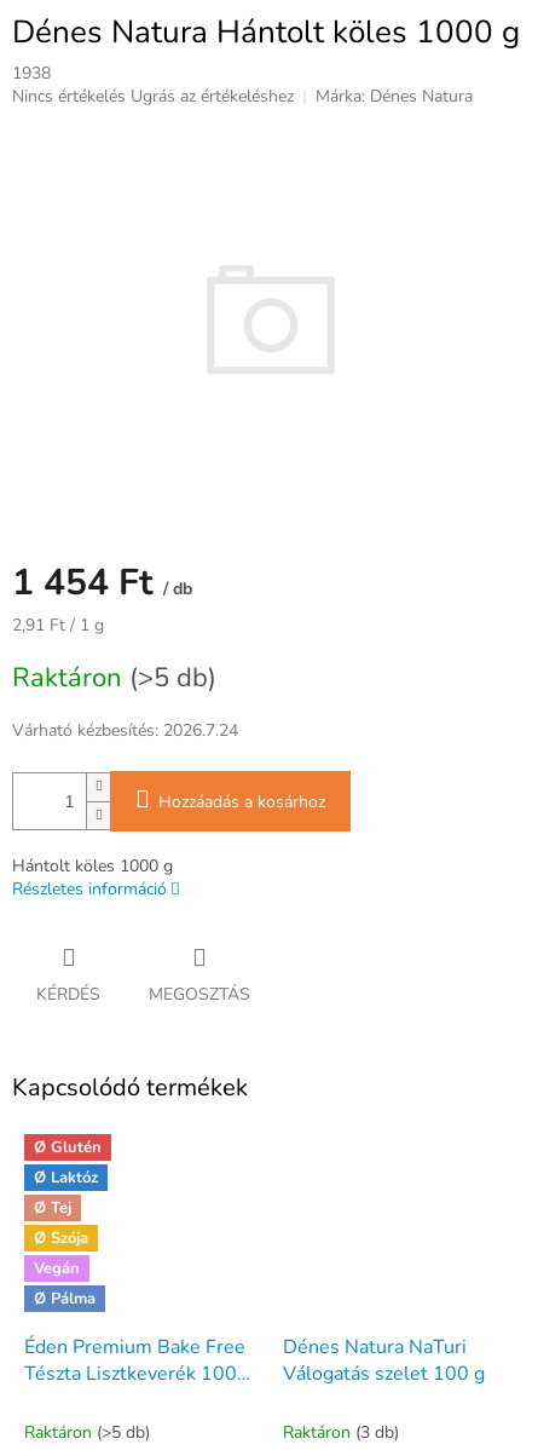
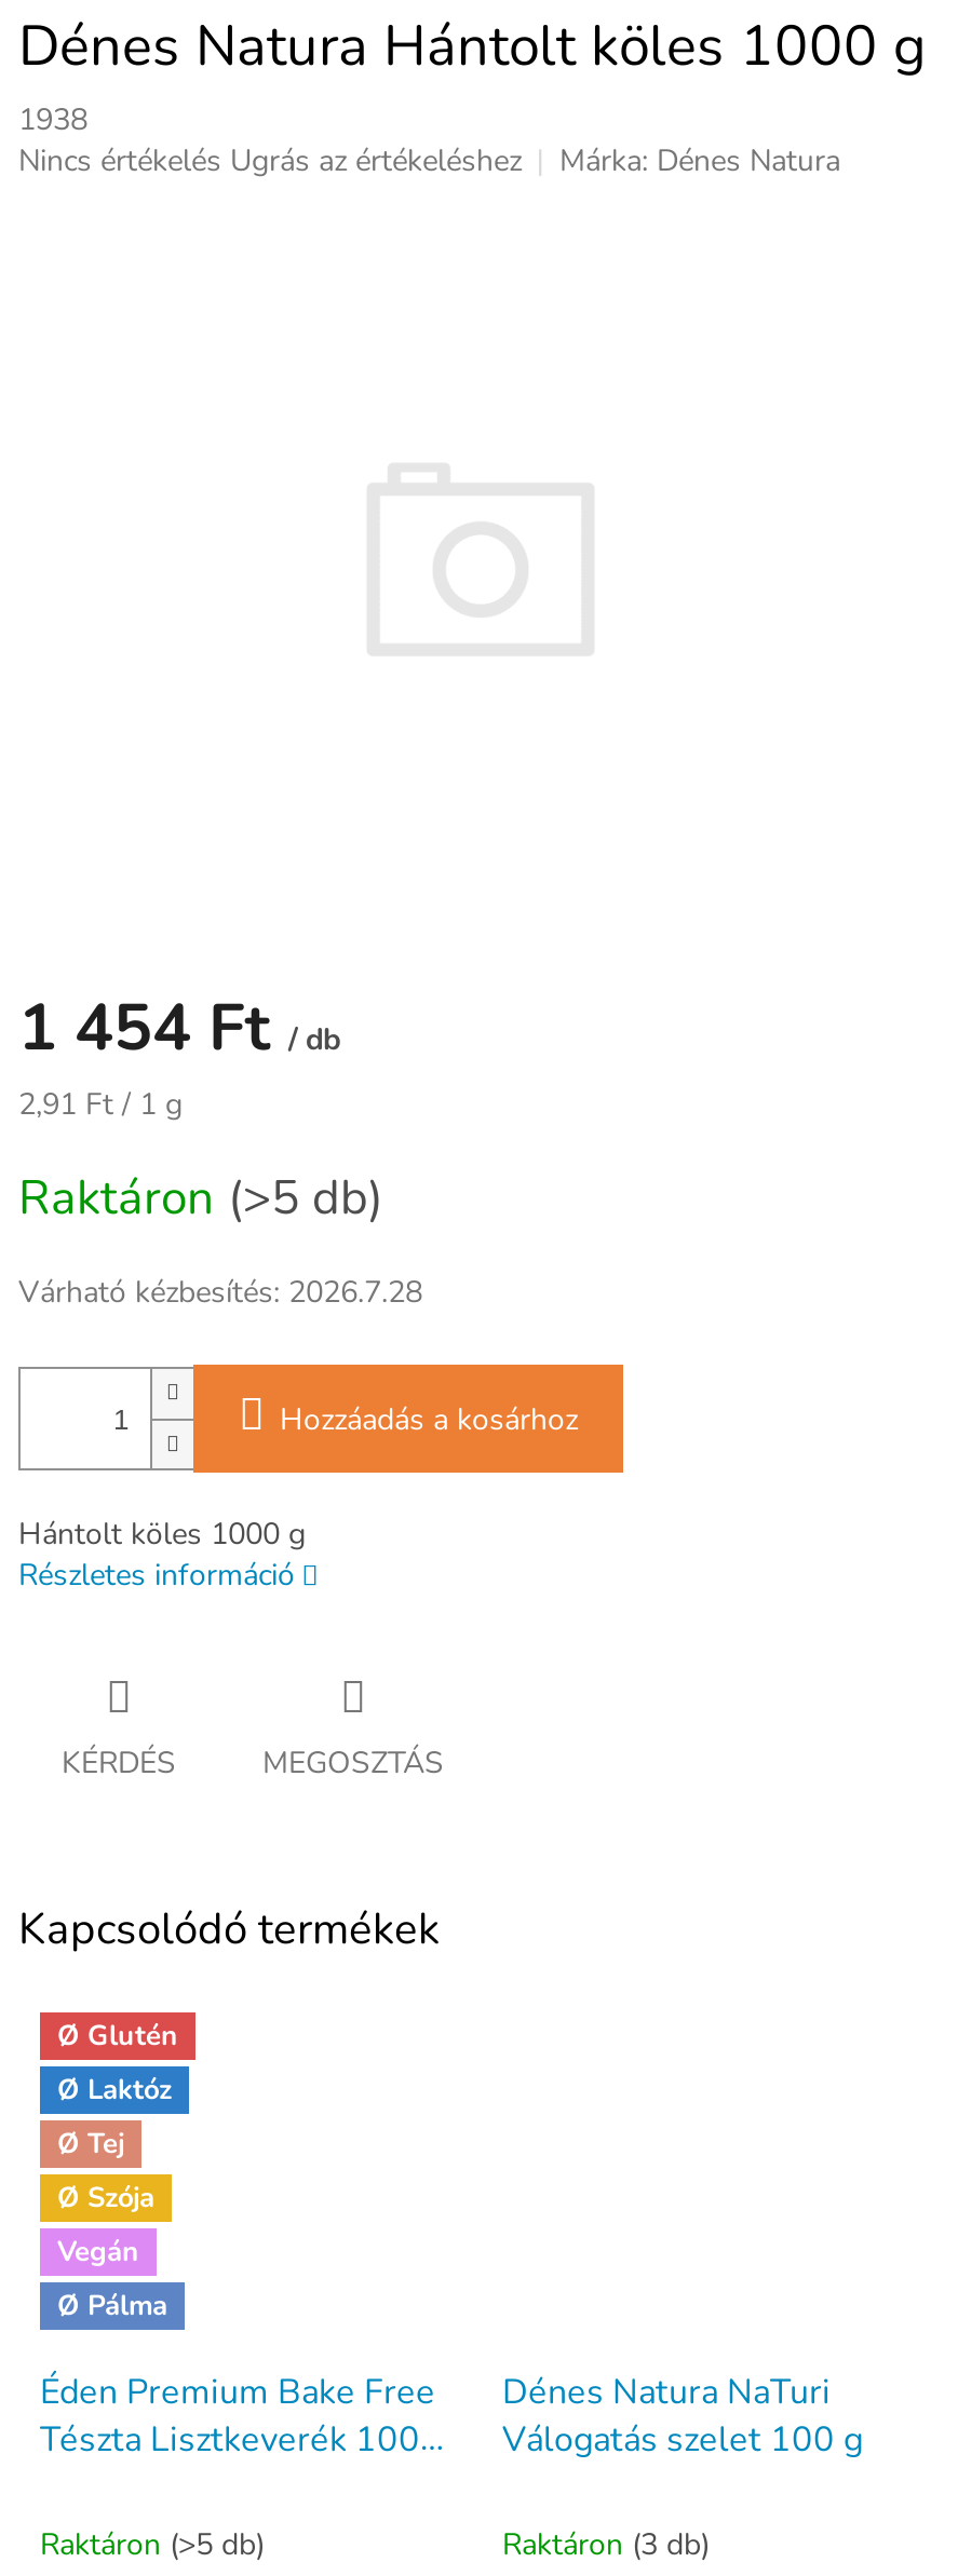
- Várható kézbesítés: 2026.7.24
+ Várható kézbesítés: 2026.7.28
